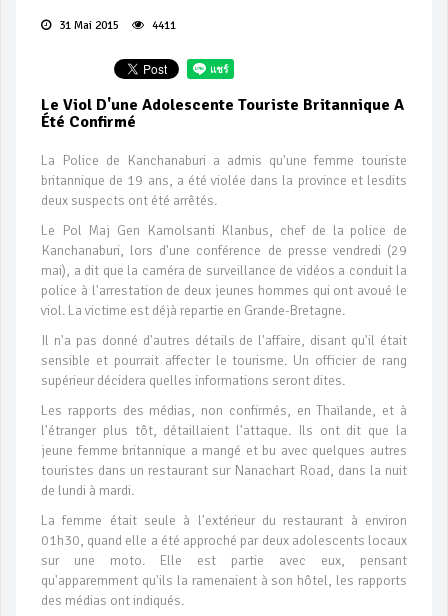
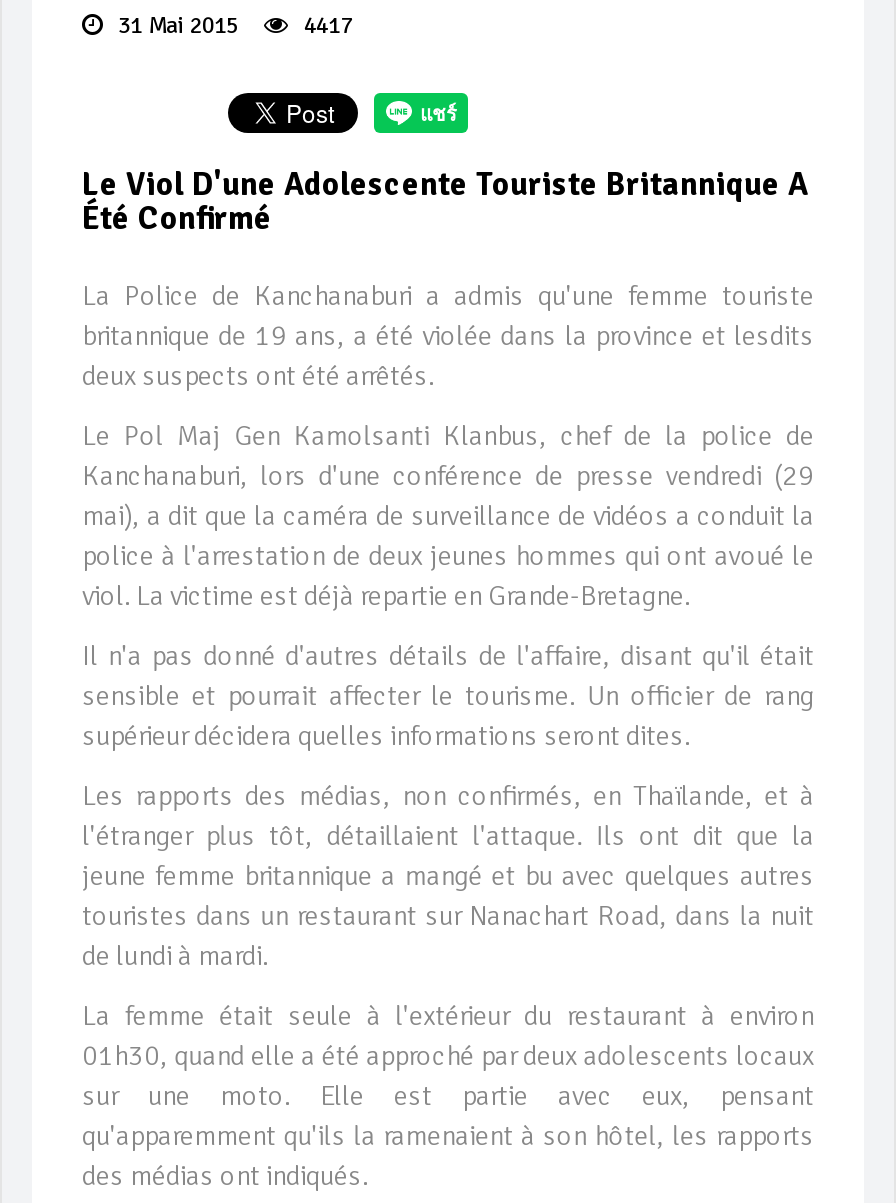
- 31 Mai 2015 4411
+ 31 Mai 2015 4417
